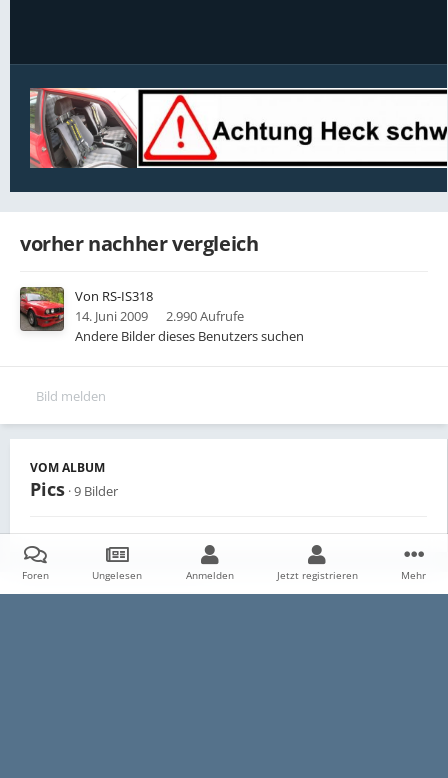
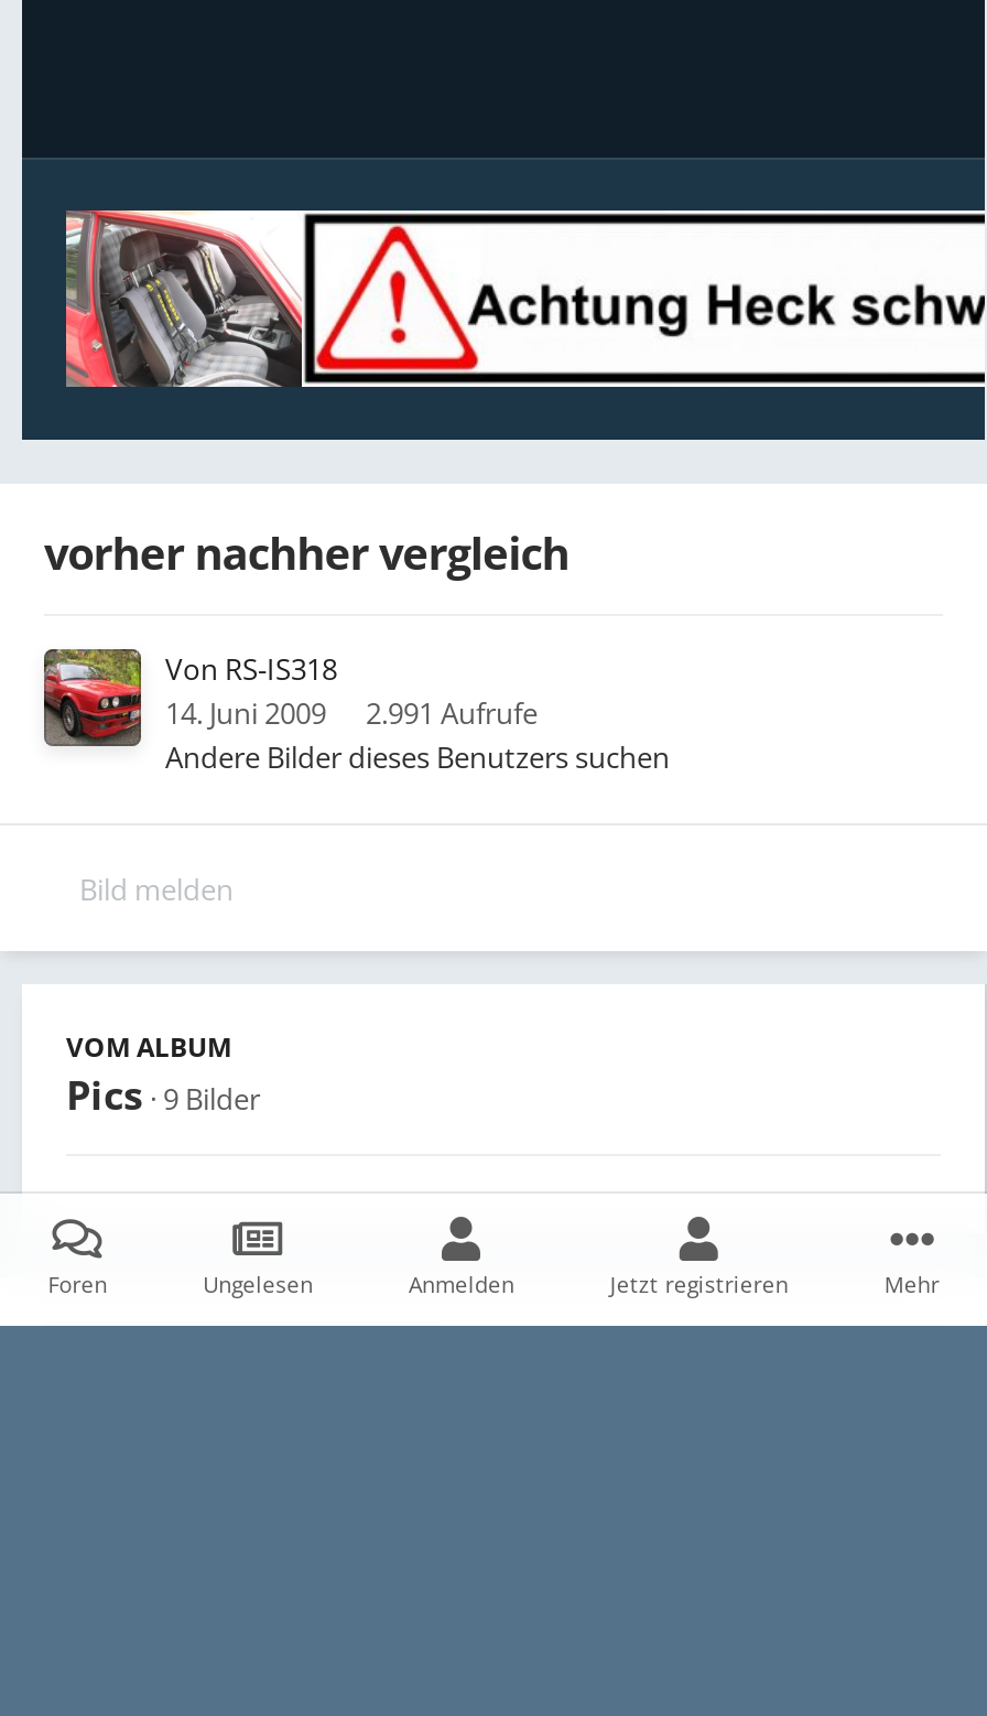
- 14. Juni 2009 2.990 Aufrufe
+ 14. Juni 2009 2.991 Aufrufe
